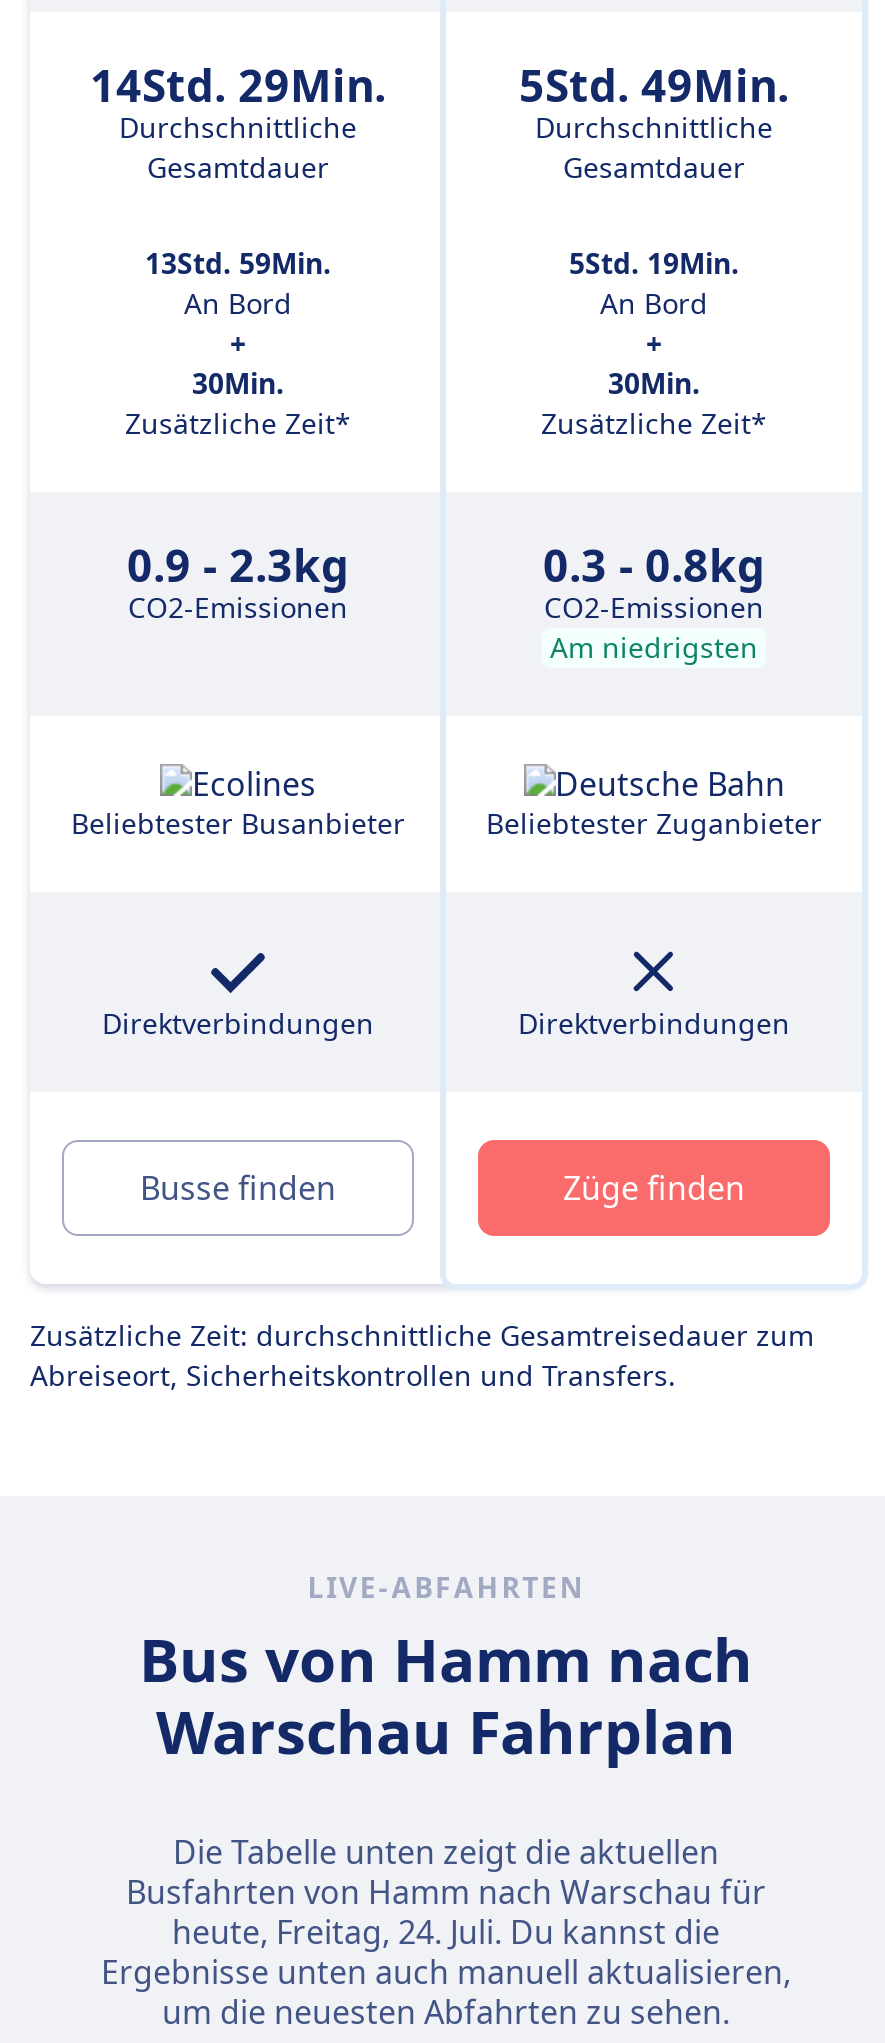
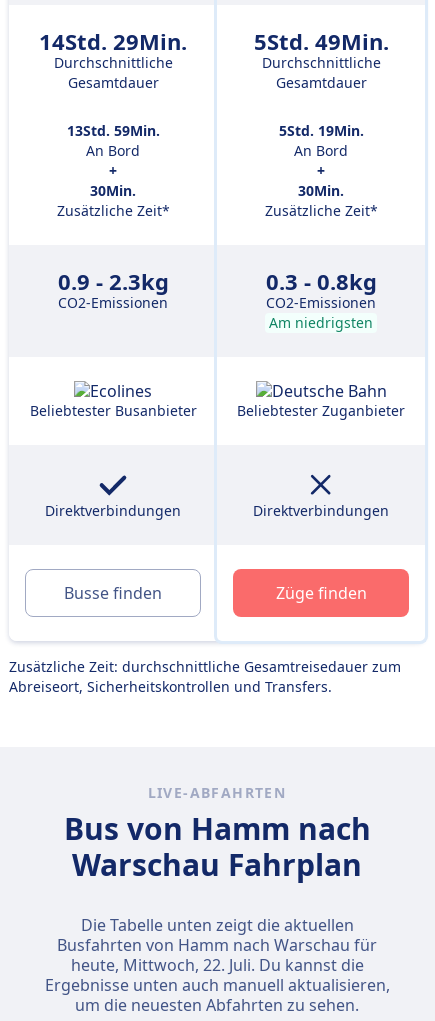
- heute, Freitag, 24. Juli. Du kannst die
+ heute, Mittwoch, 22. Juli. Du kannst die
